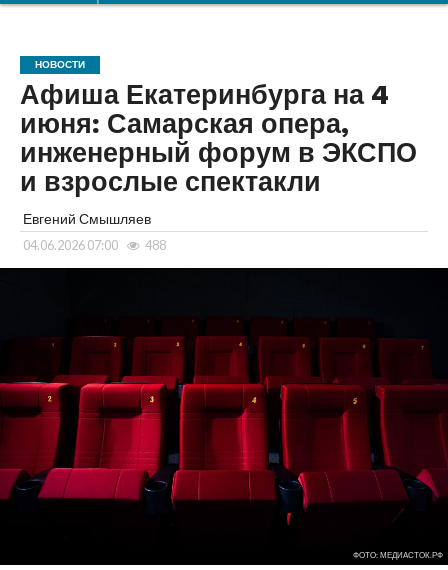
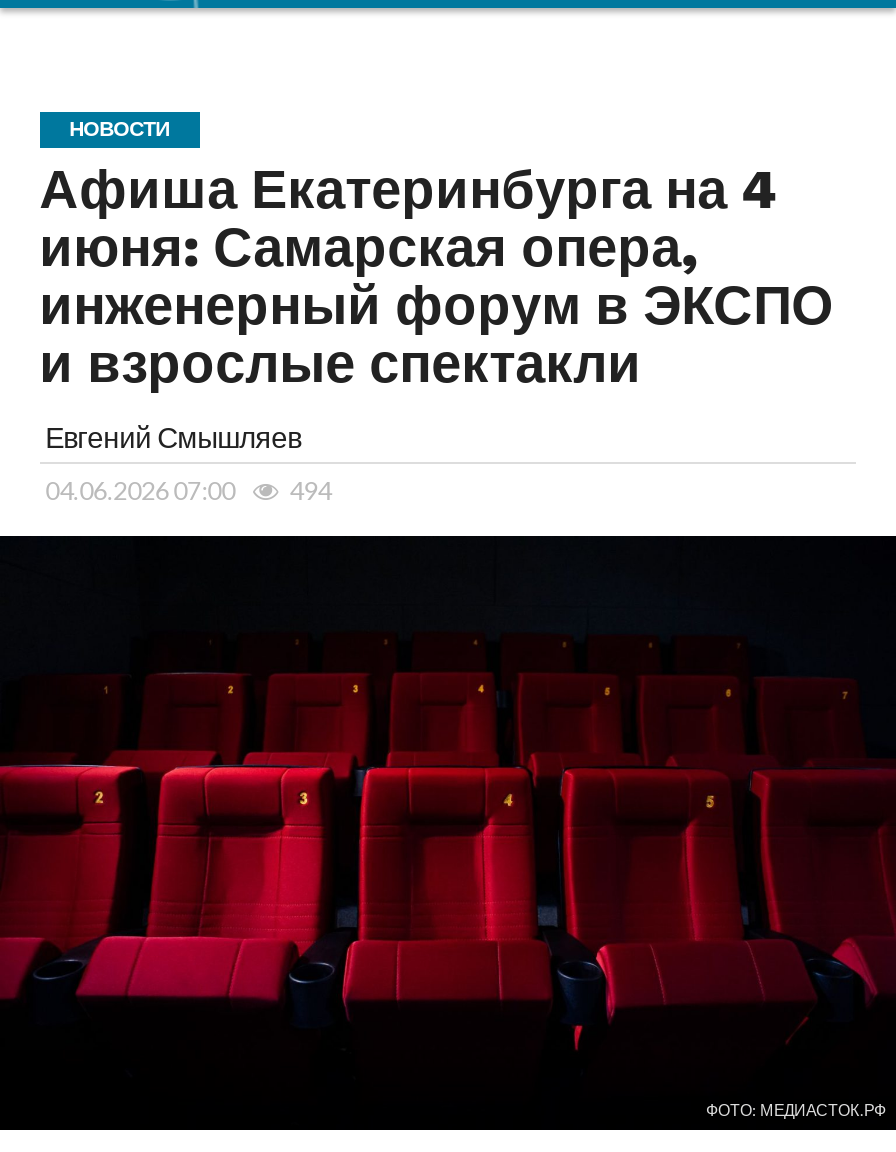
- 04.06.2026 07:00 488
+ 04.06.2026 07:00 494
